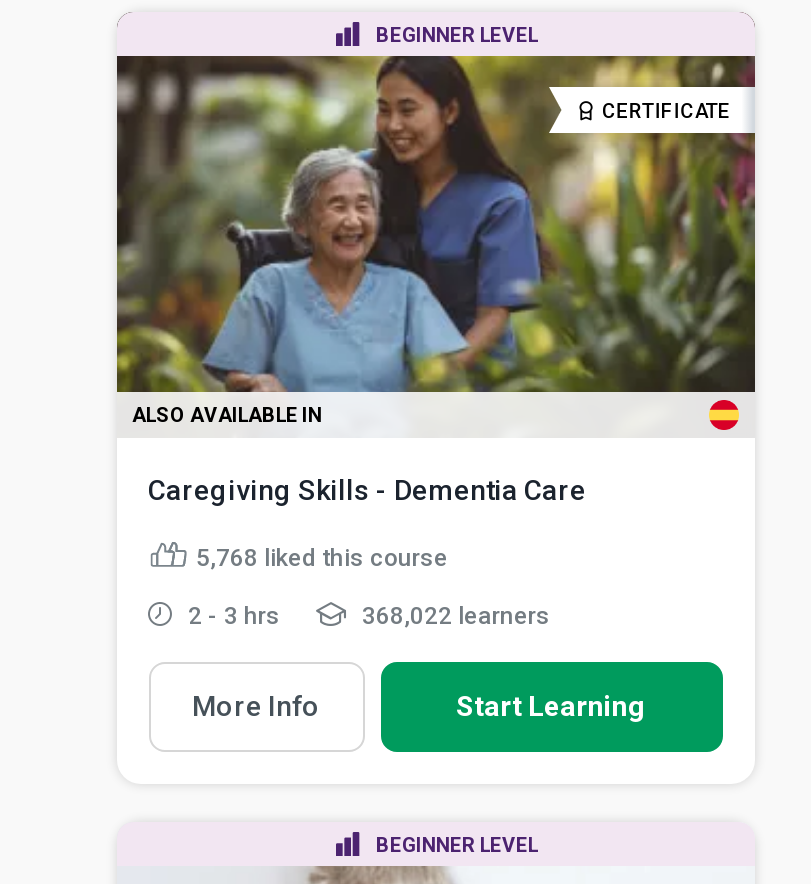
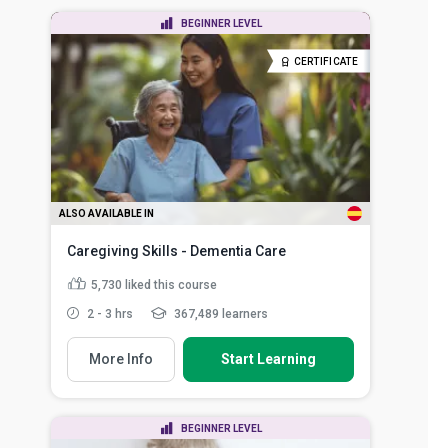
- 5,768 liked this course
+ 5,730 liked this course

- 368,022 learners
+ 367,489 learners
